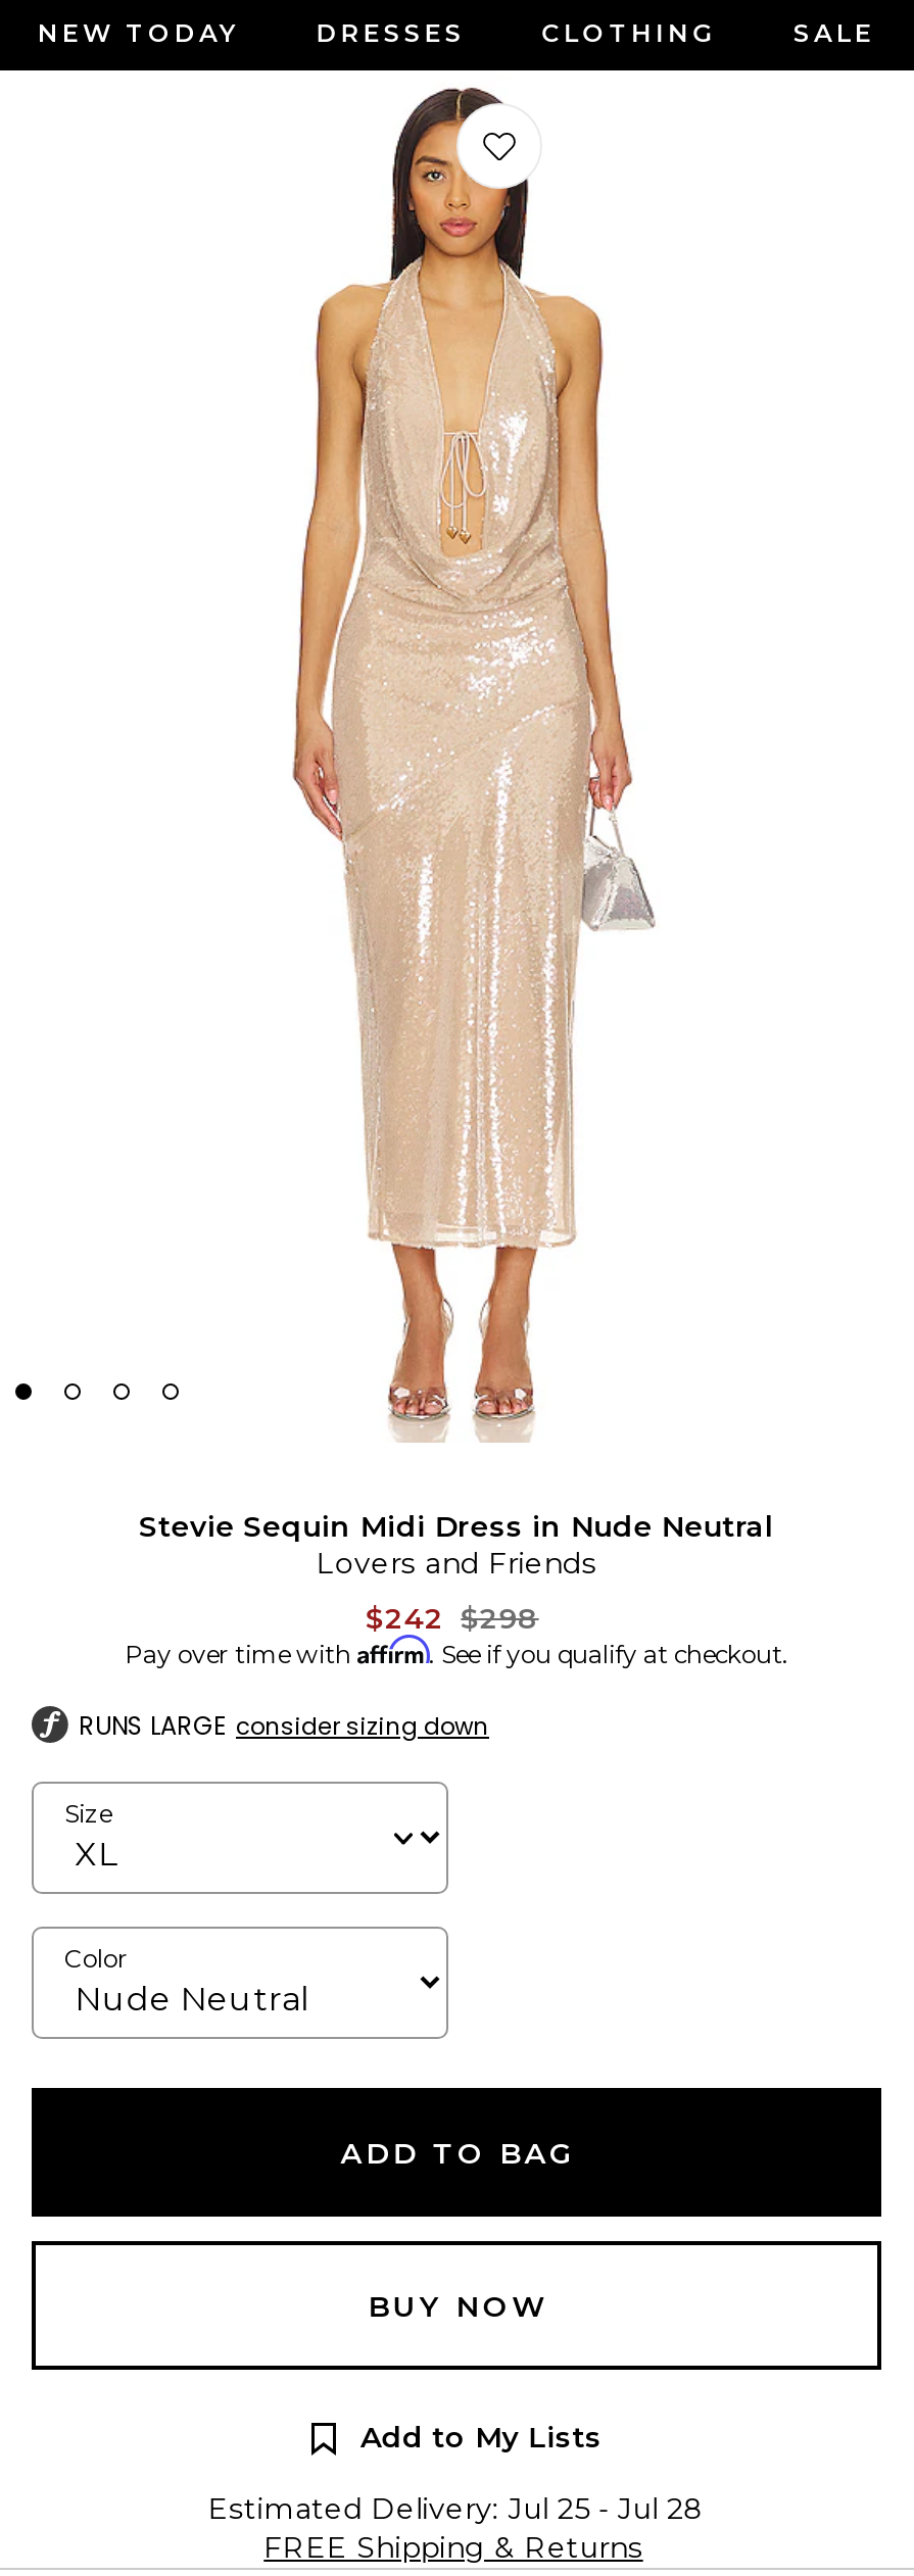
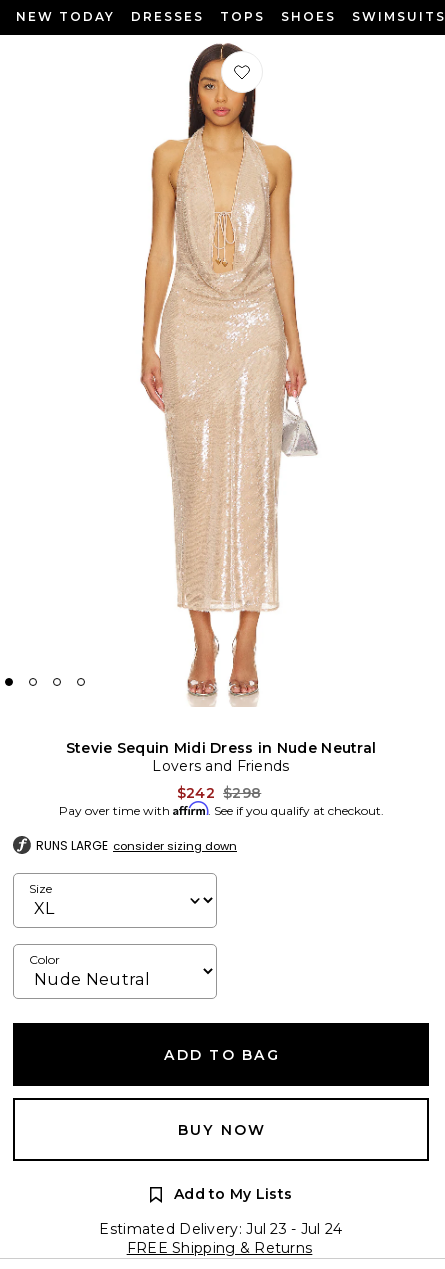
- CLOTHING
- SALE
+ TOPS
+ SHOES
+ SWIMSUITS

- Estimated Delivery: Jul 25 - Jul 28
+ Estimated Delivery: Jul 23 - Jul 24
